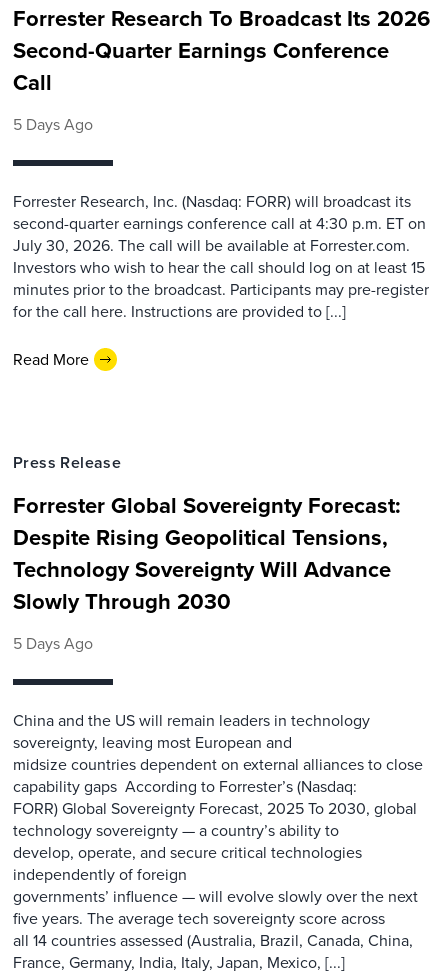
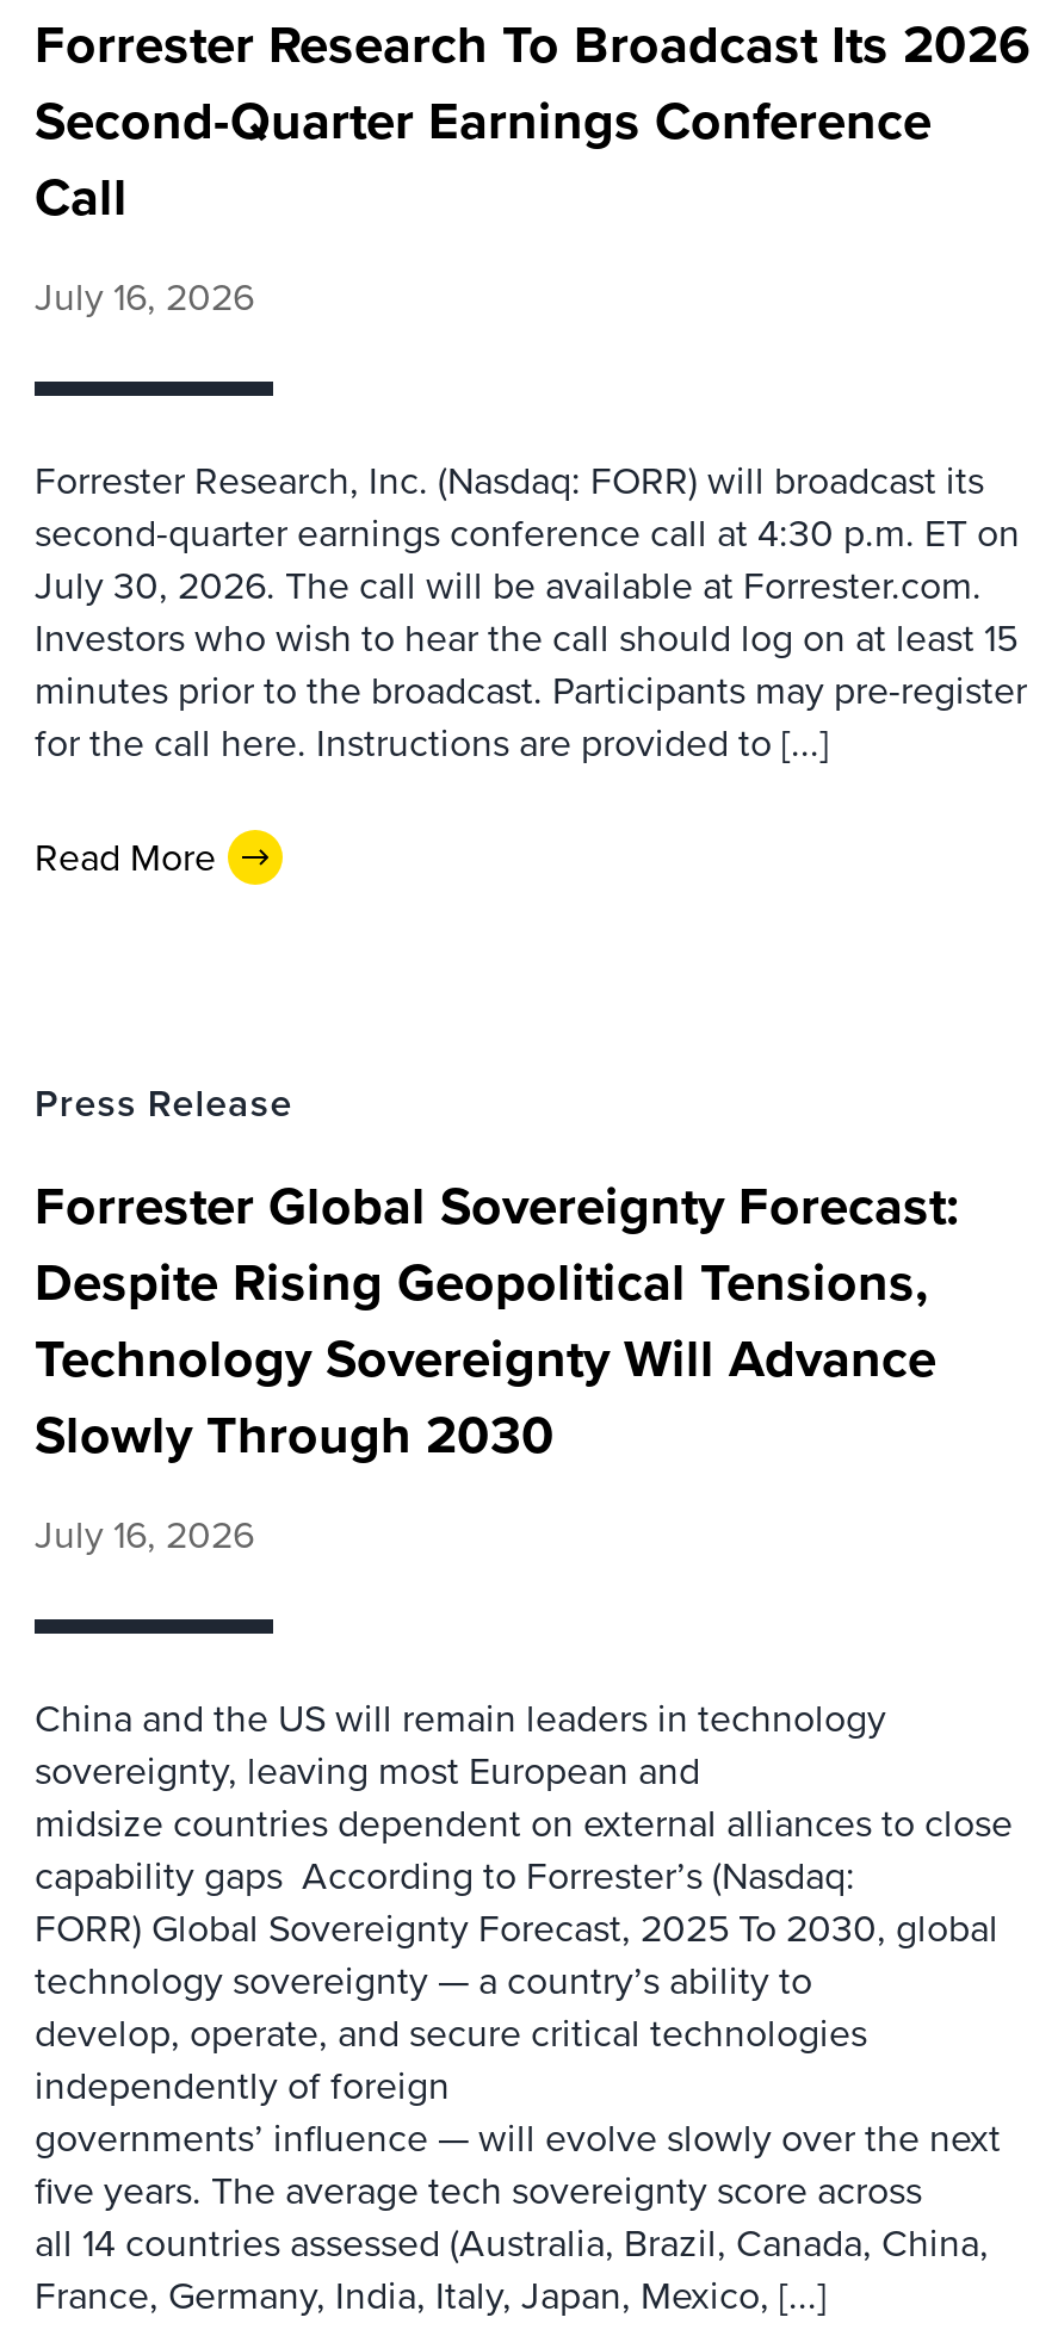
- 5 Days Ago
+ July 16, 2026

- 5 Days Ago
+ July 16, 2026
